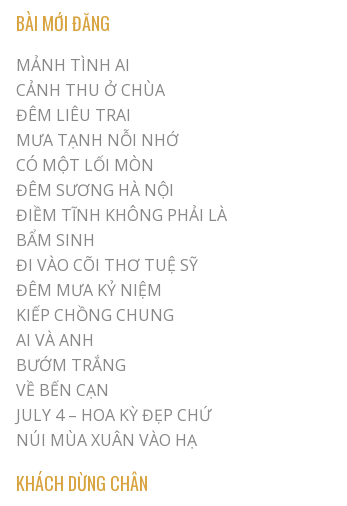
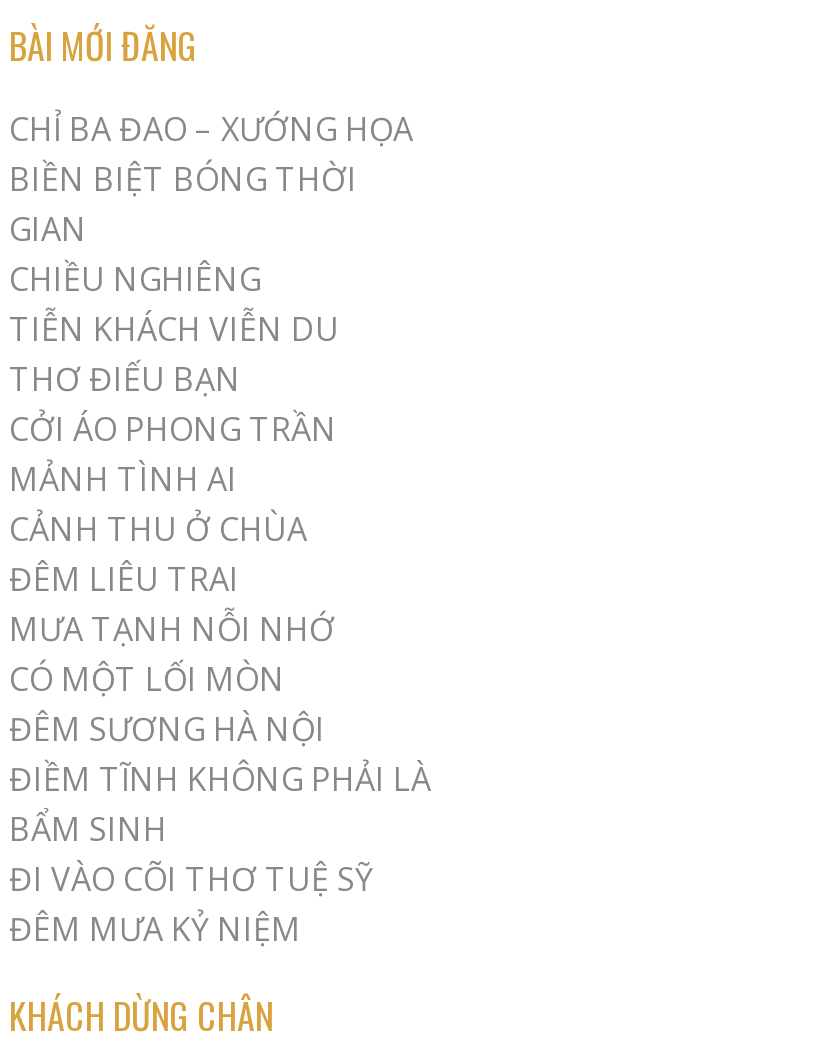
+ CHỈ BA ĐAO – XƯỚNG HỌA
+ BIỀN BIỆT BÓNG THỜI
+ GIAN
+ CHIỀU NGHIÊNG
+ TIỄN KHÁCH VIỄN DU
+ THƠ ĐIẾU BẠN
+ CỞI ÁO PHONG TRẦN

moved down: MẢNH TÌNH AI | CẢNH THU Ở CHÙA | ĐÊM LIÊU TRAI | ... | ĐI VÀO CÕI THƠ TUỆ SỸ | ĐÊM MƯA KỶ NIỆM

- KIẾP CHỒNG CHUNG
- AI VÀ ANH
- BƯỚM TRẮNG
- VỀ BẾN CẠN
- JULY 4 – HOA KỲ ĐẸP CHỨ
- NÚI MÙA XUÂN VÀO HẠ
